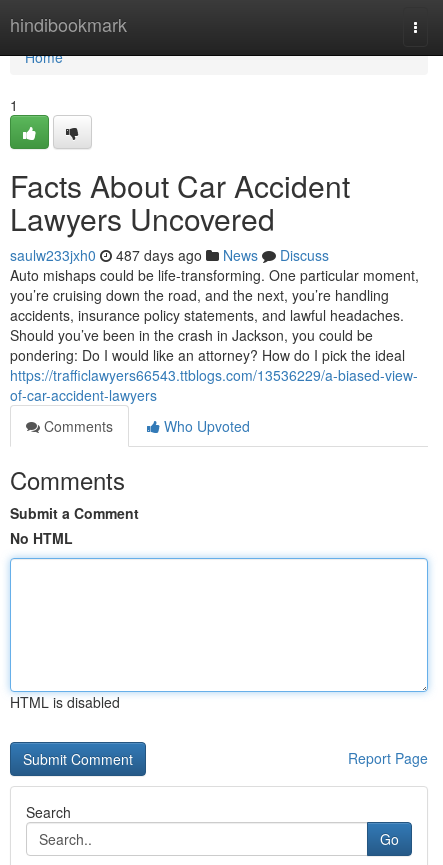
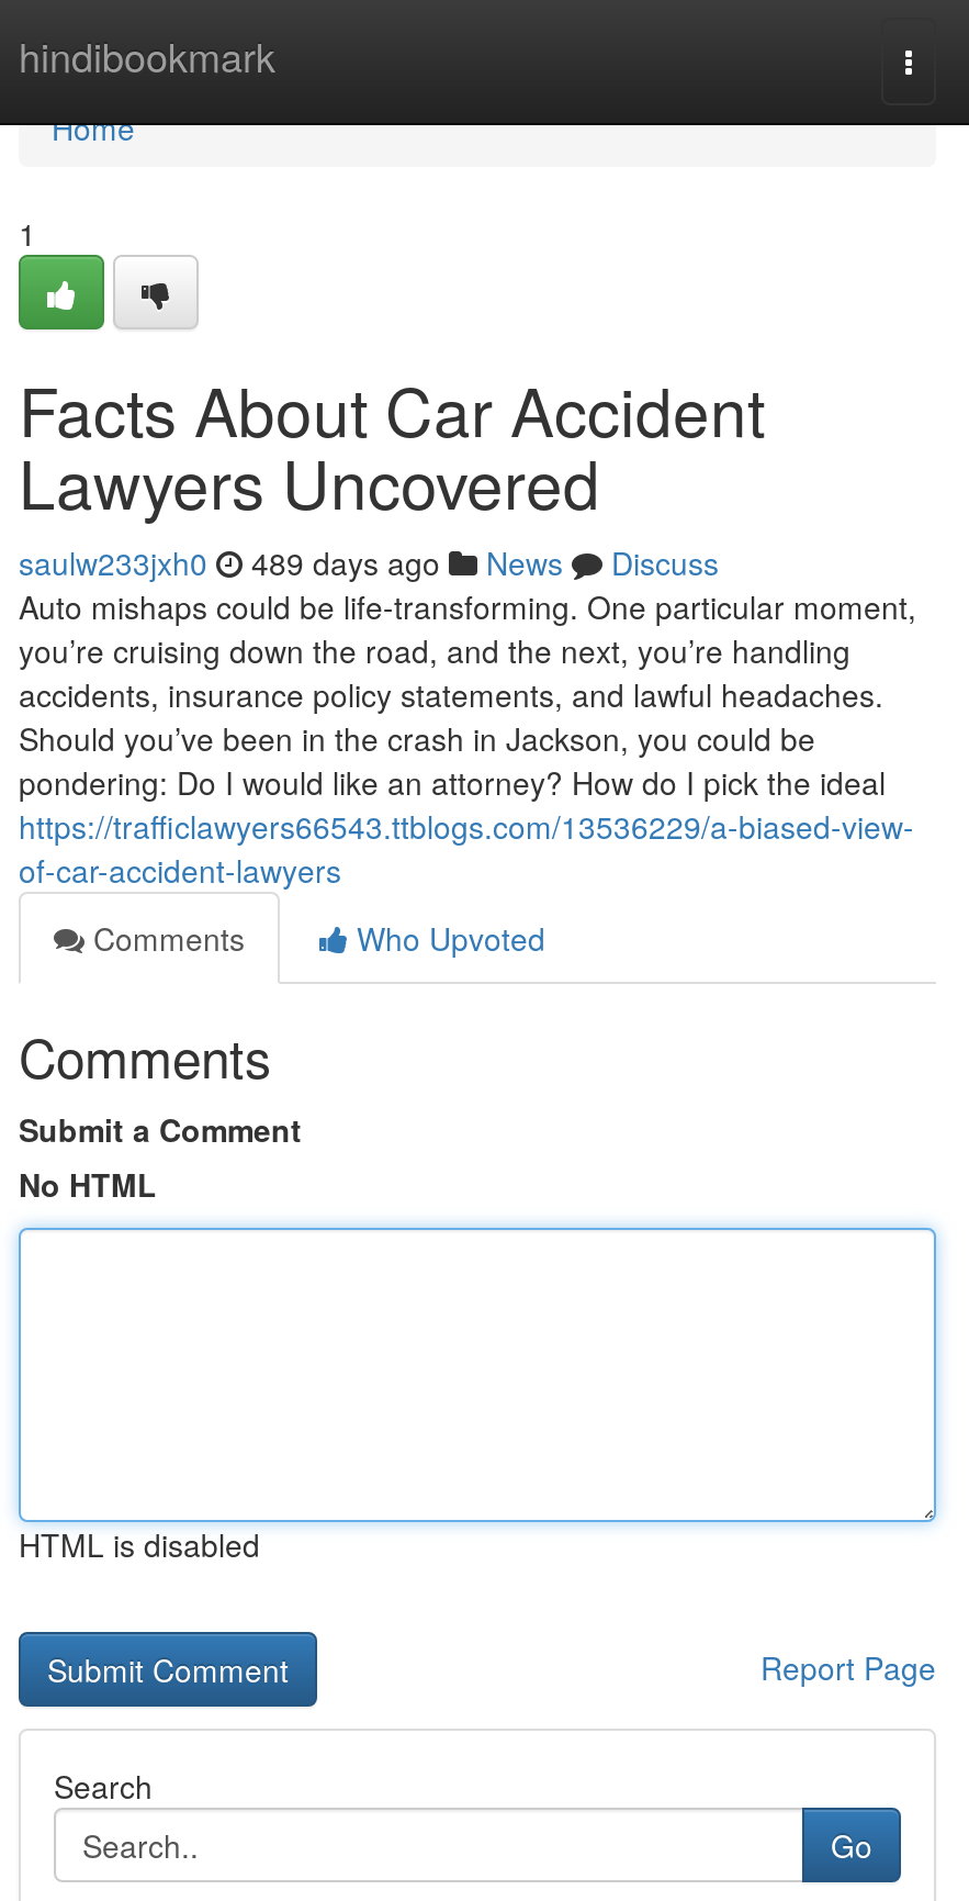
- saulw233jxh0 487 days ago News Discuss
+ saulw233jxh0 489 days ago News Discuss
